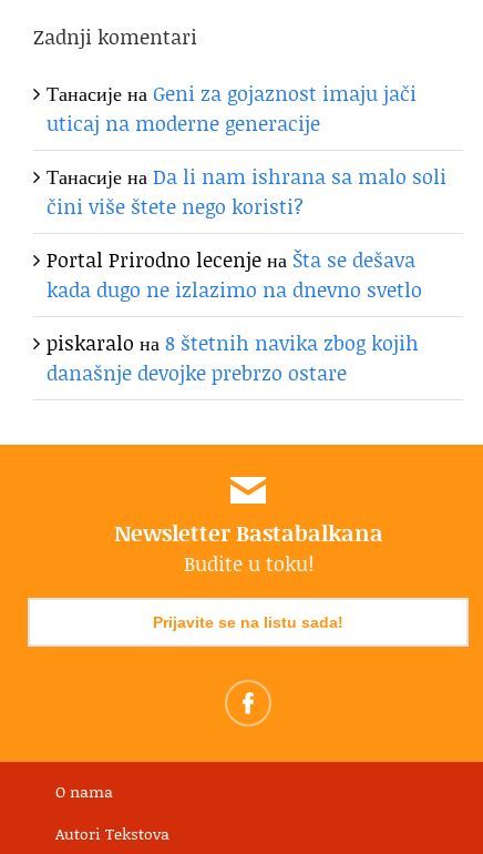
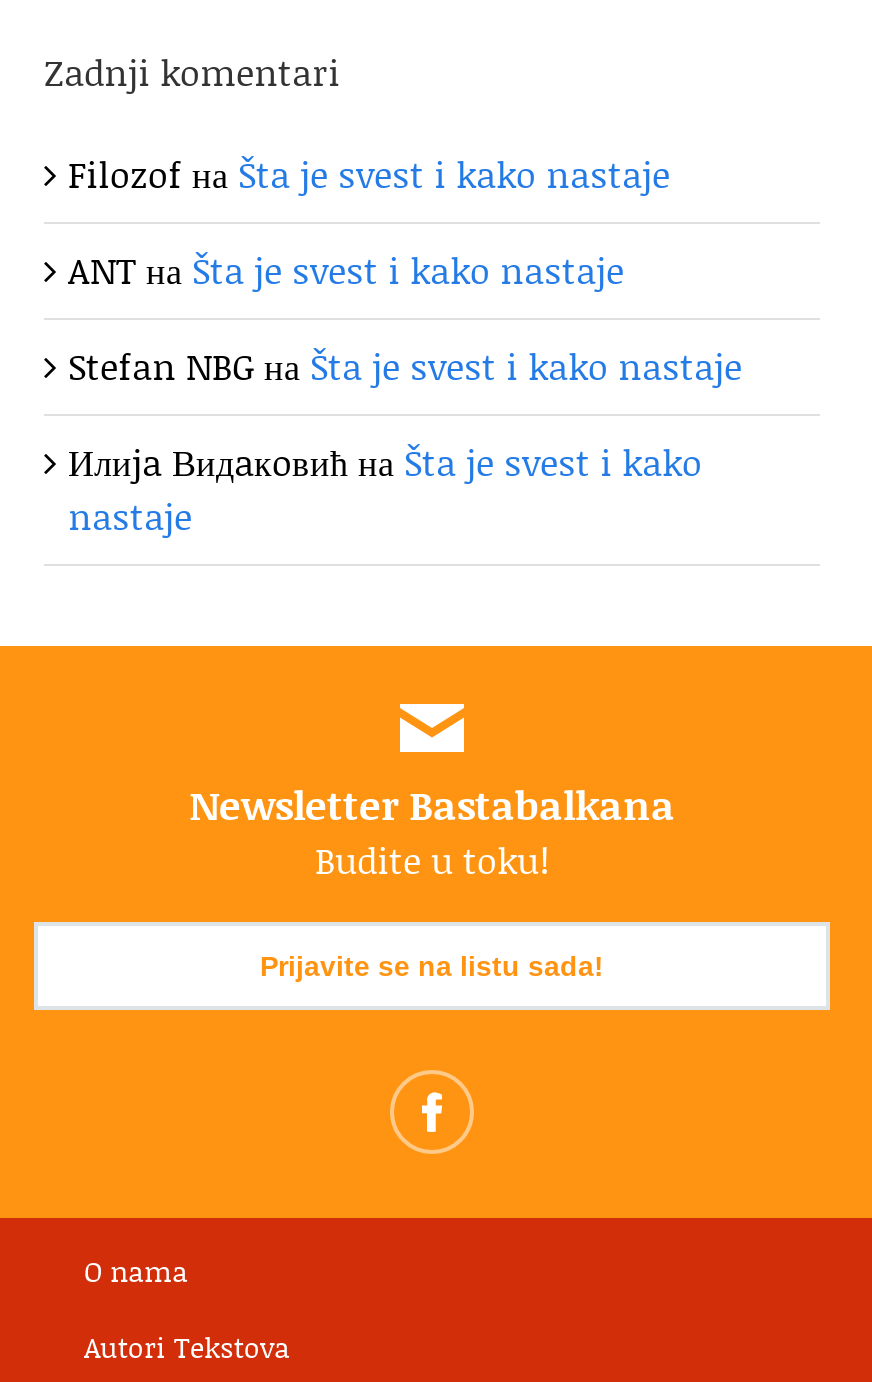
- Танасије на Geni za gojaznost imaju jači
- uticaj na moderne generacije
+ Filozof на Šta je svest i kako nastaje

- Танасије на Da li nam ishrana sa malo soli
- čini više štete nego koristi?
+ ANT на Šta je svest i kako nastaje

- Portal Prirodno lecenje на Šta se dešava
- kada dugo ne izlazimo na dnevno svetlo
+ Stefan NBG на Šta je svest i kako nastaje

- piskaralo на 8 štetnih navika zbog kojih
- današnje devojke prebrzo ostare
+ Илиja Видaкoвић на Šta je svest i kako
+ nastaje
